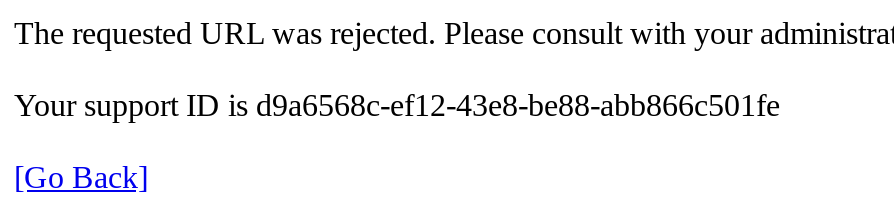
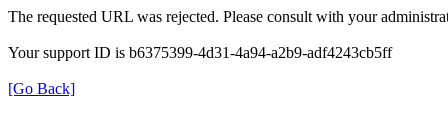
- Your support ID is d9a6568c-ef12-43e8-be88-abb866c501fe
+ Your support ID is b6375399-4d31-4a94-a2b9-adf4243cb5ff
